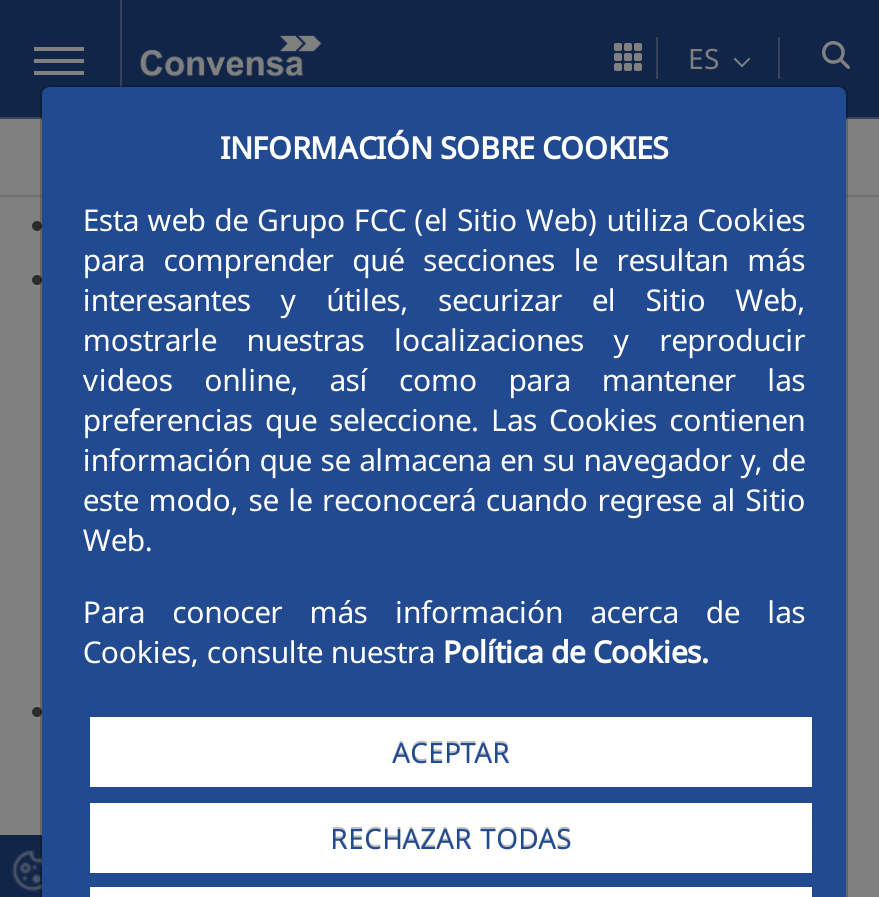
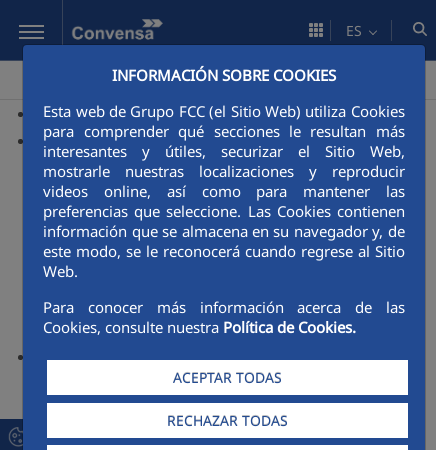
- ACEPTAR
+ ACEPTAR TODAS
